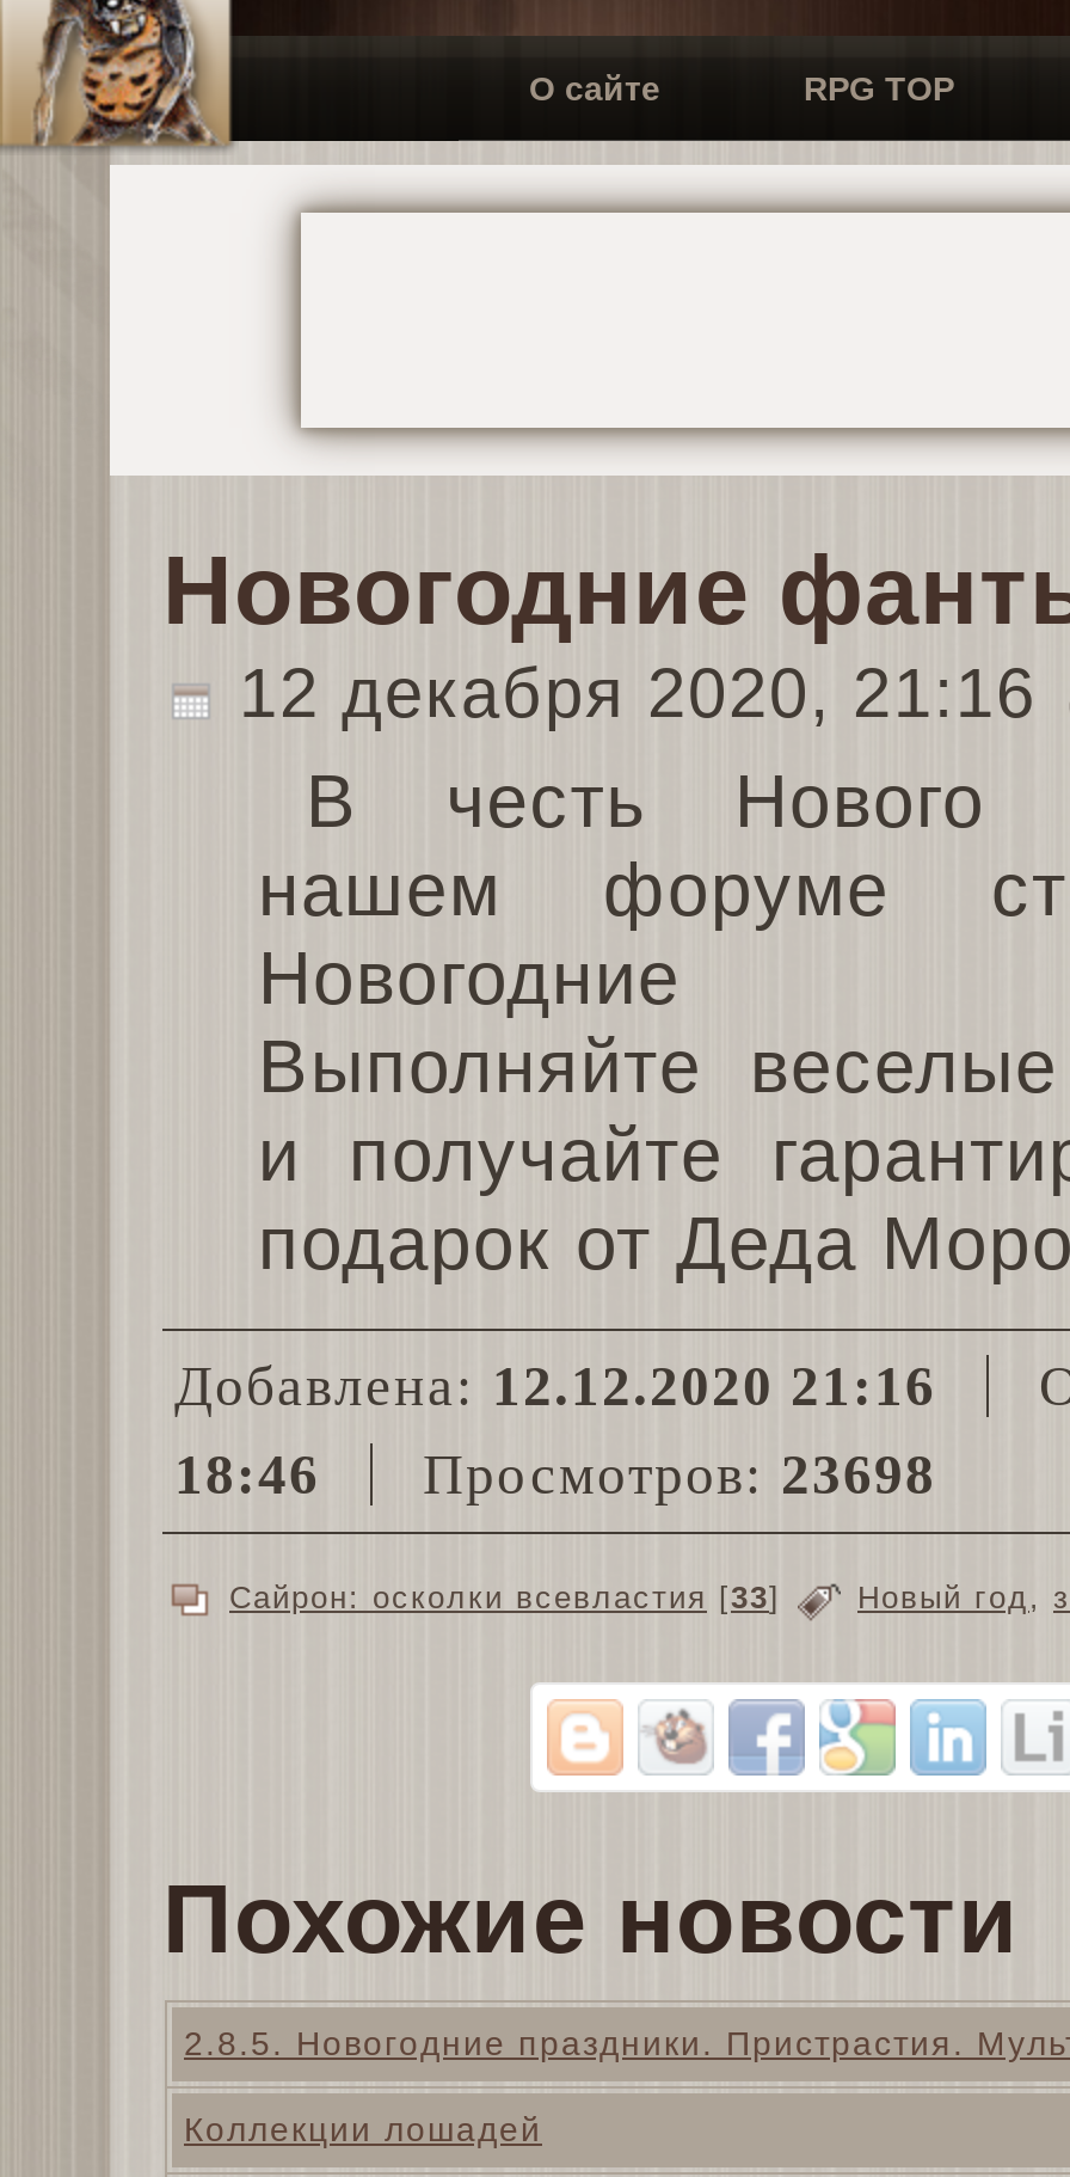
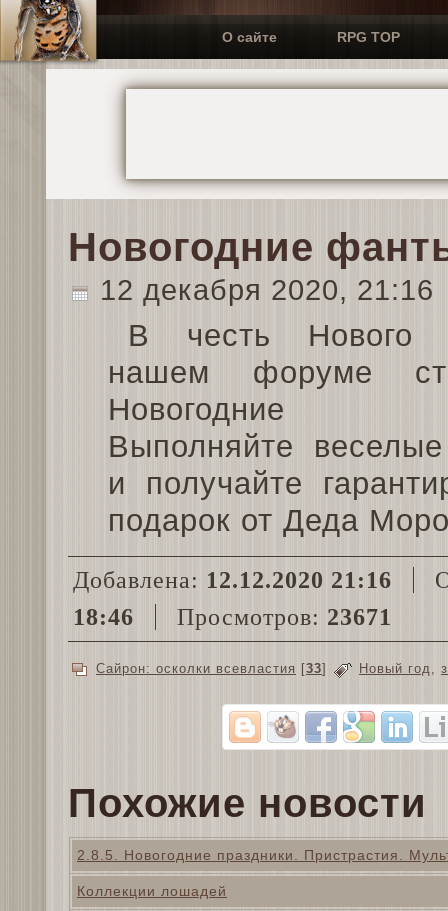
- 18:46 Просмотров: 23698
+ 18:46 Просмотров: 23671
